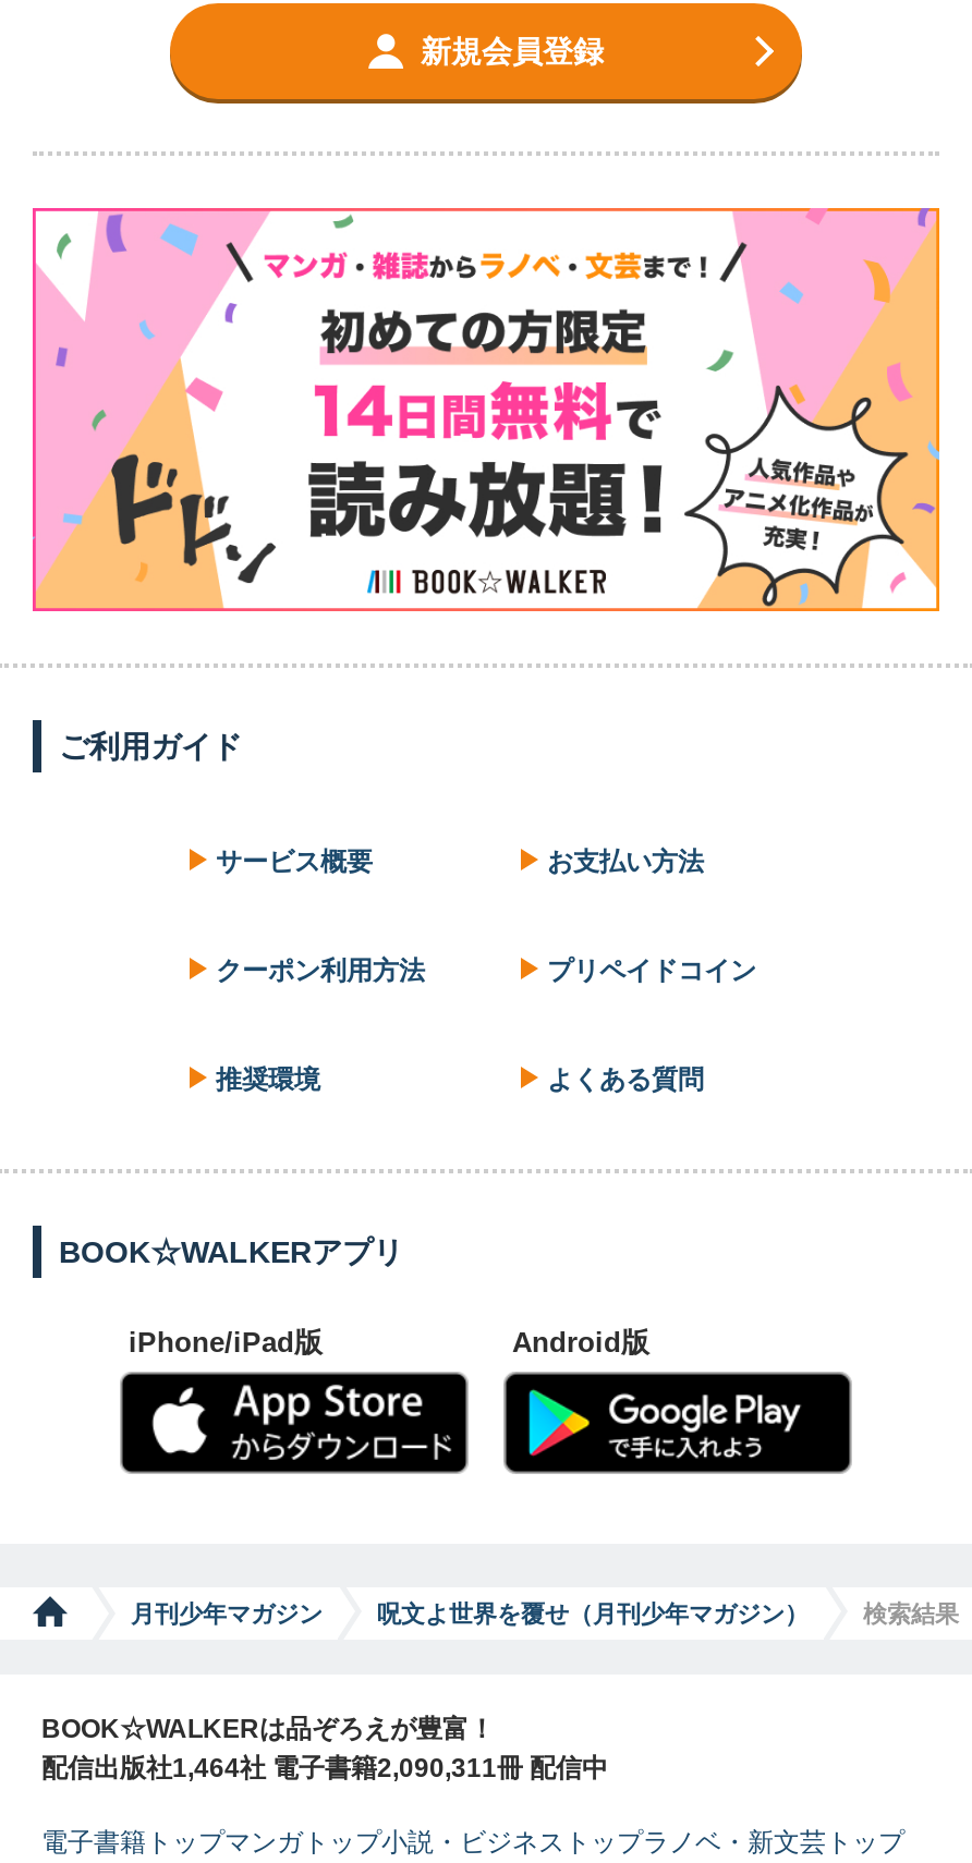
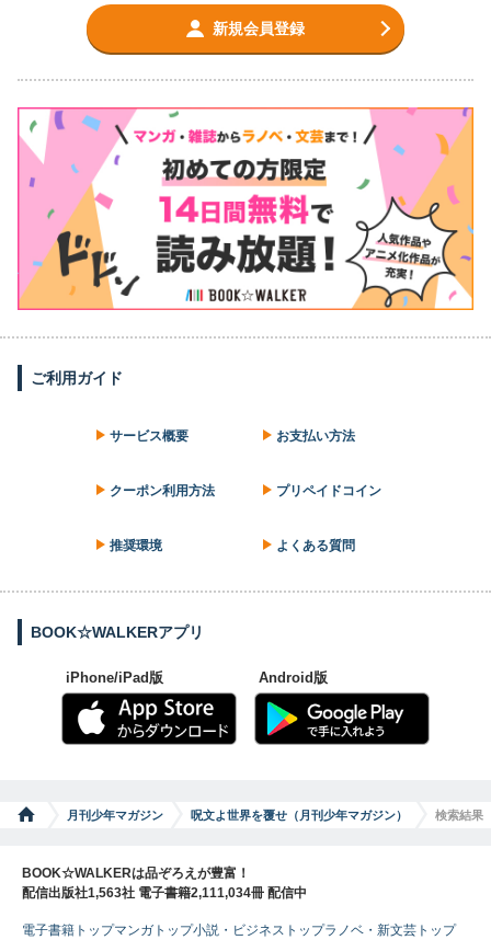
- 配信出版社1,464社 電子書籍2,090,311冊 配信中
+ 配信出版社1,563社 電子書籍2,111,034冊 配信中
